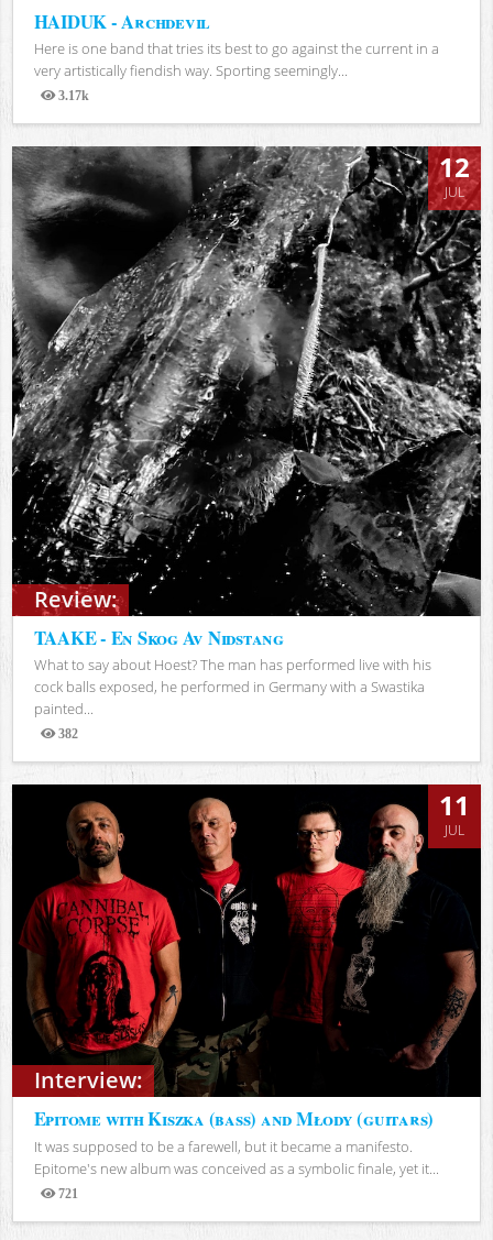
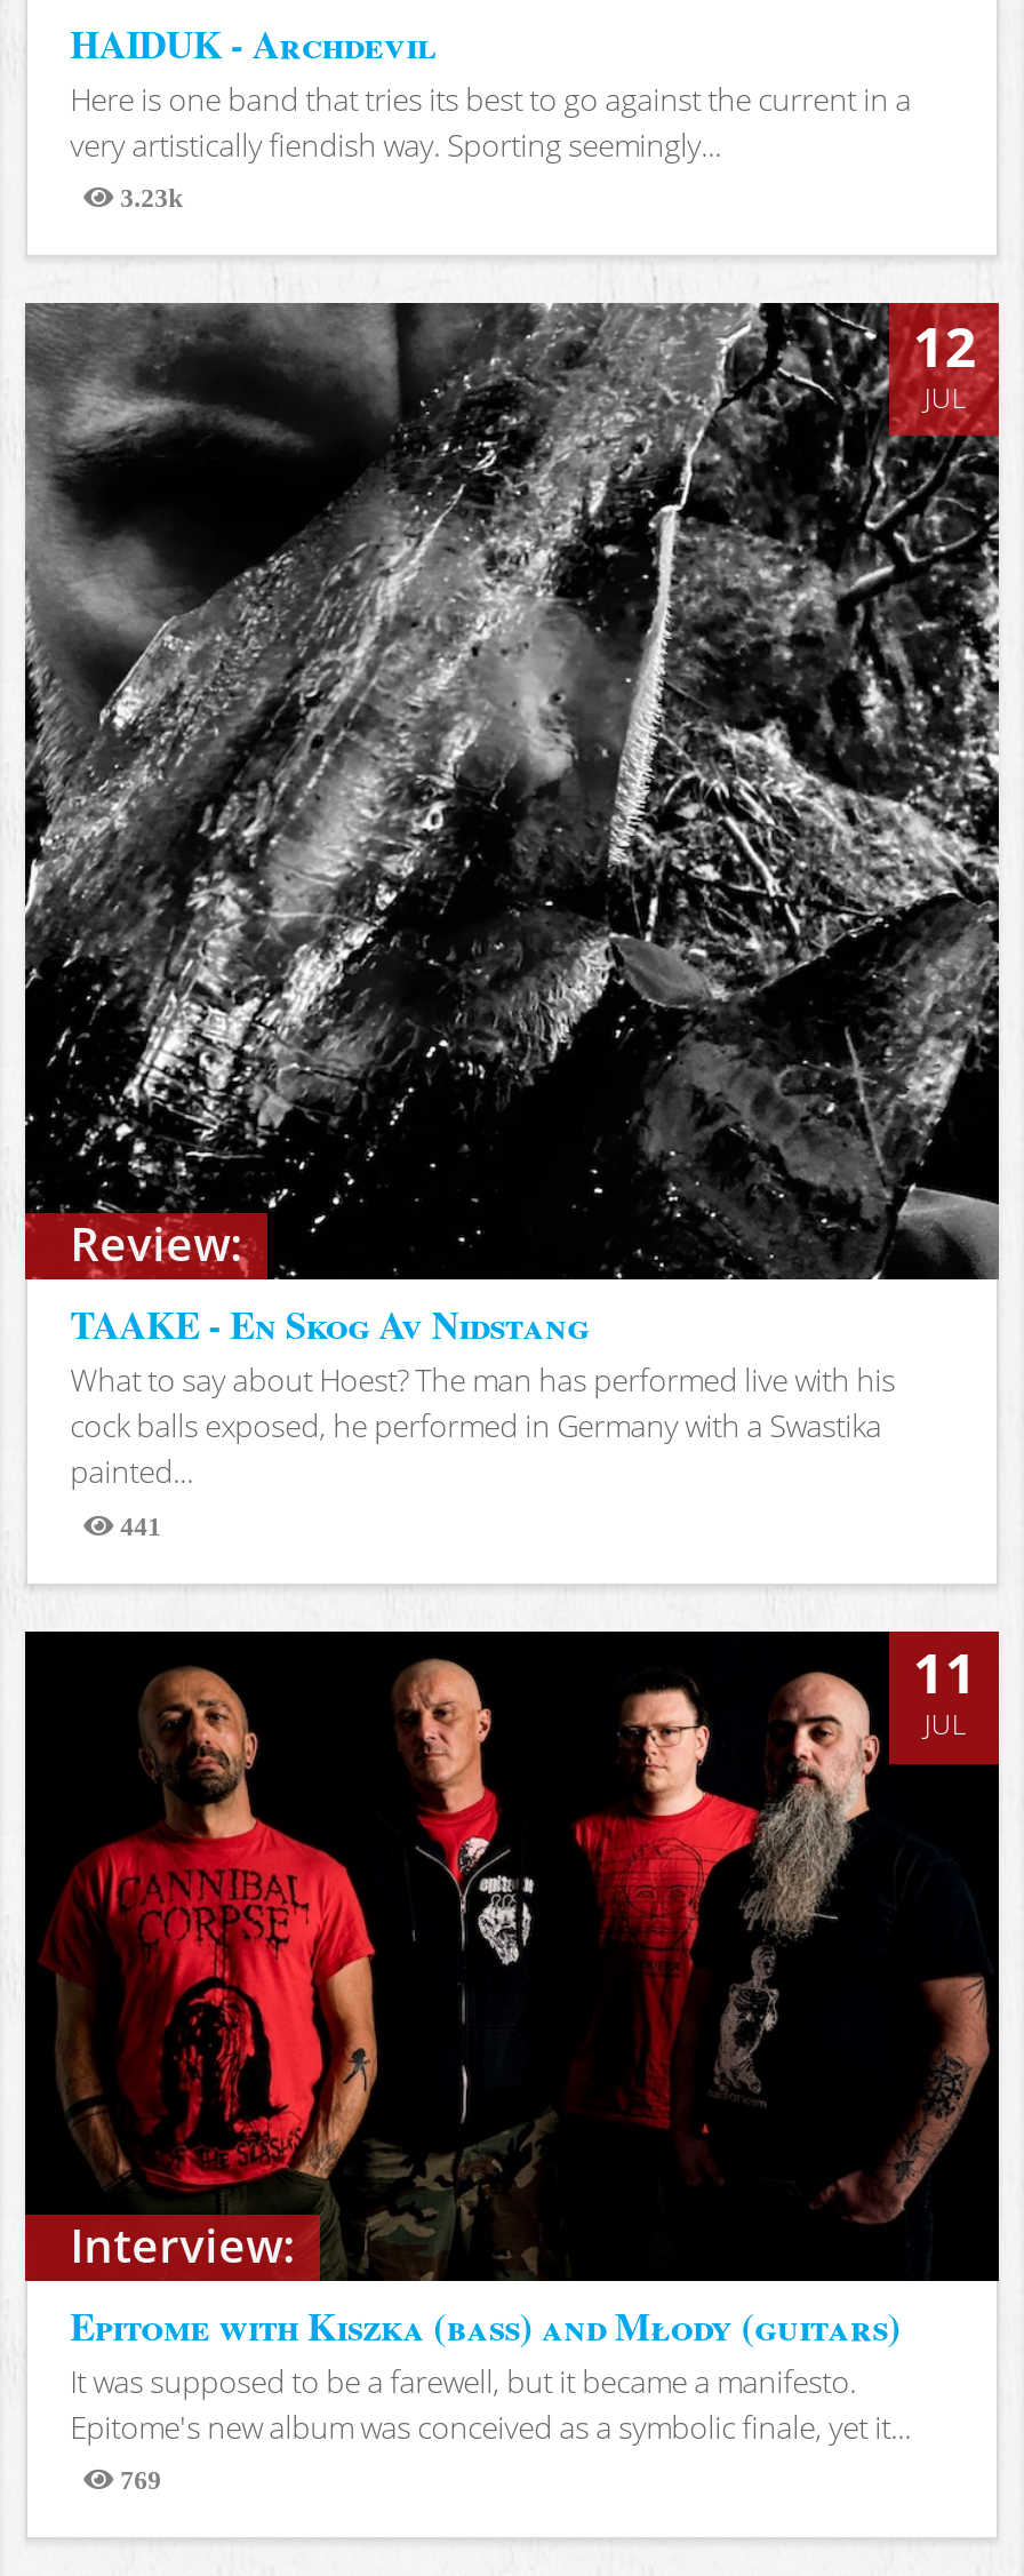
- 3.17k
+ 3.23k

- 382
+ 441

- 721
+ 769
